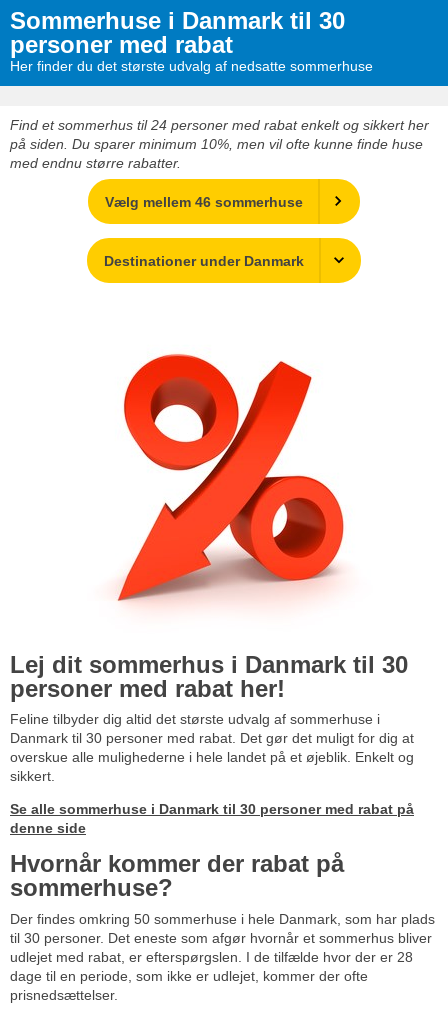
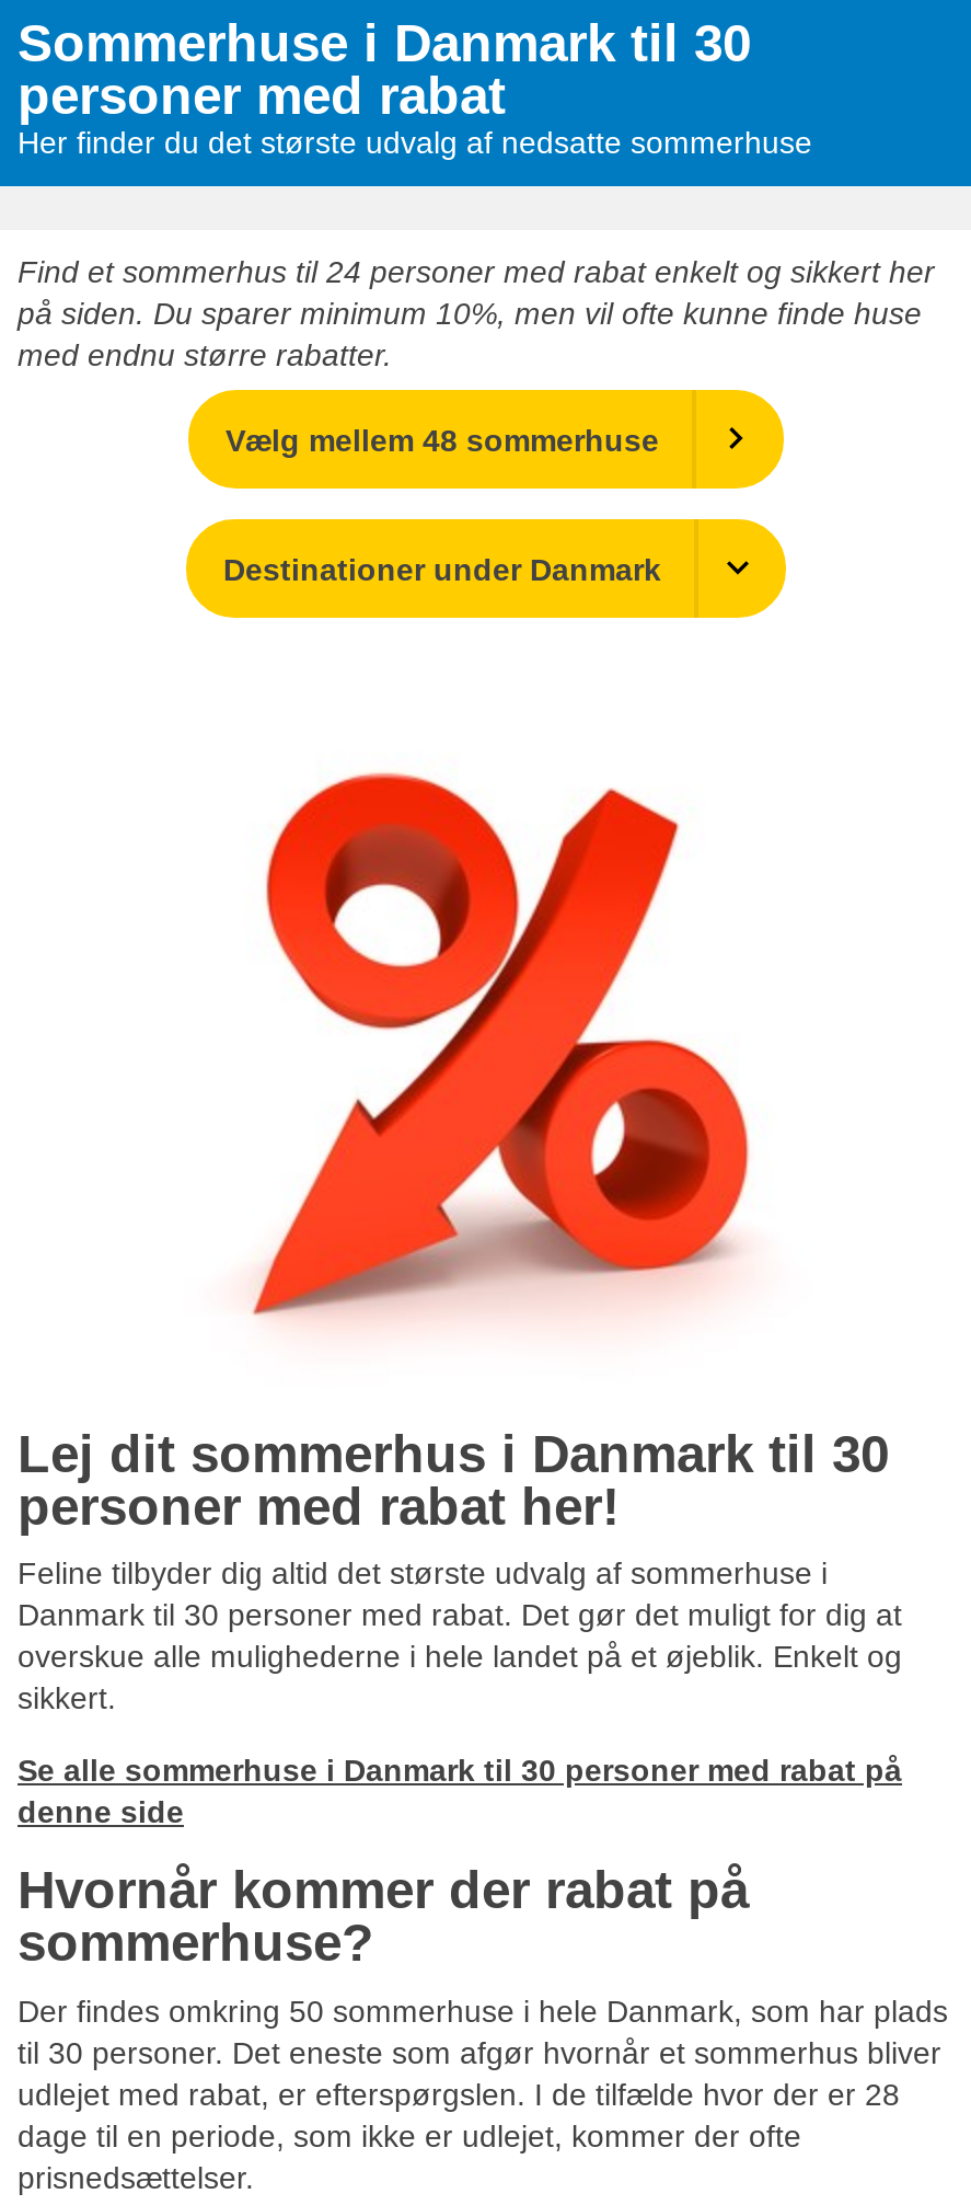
- Vælg mellem 46 sommerhuse
+ Vælg mellem 48 sommerhuse
